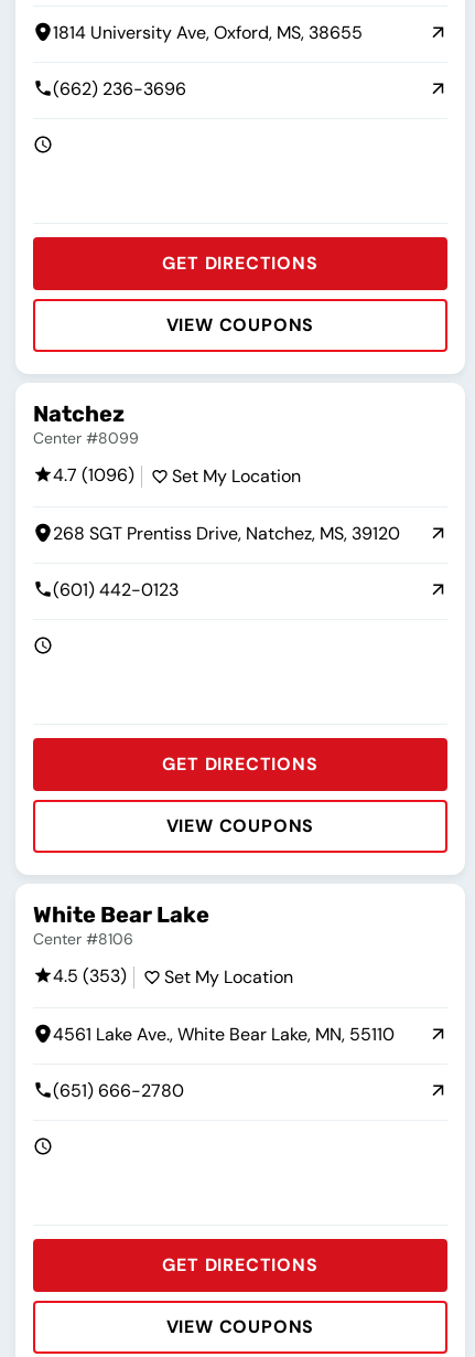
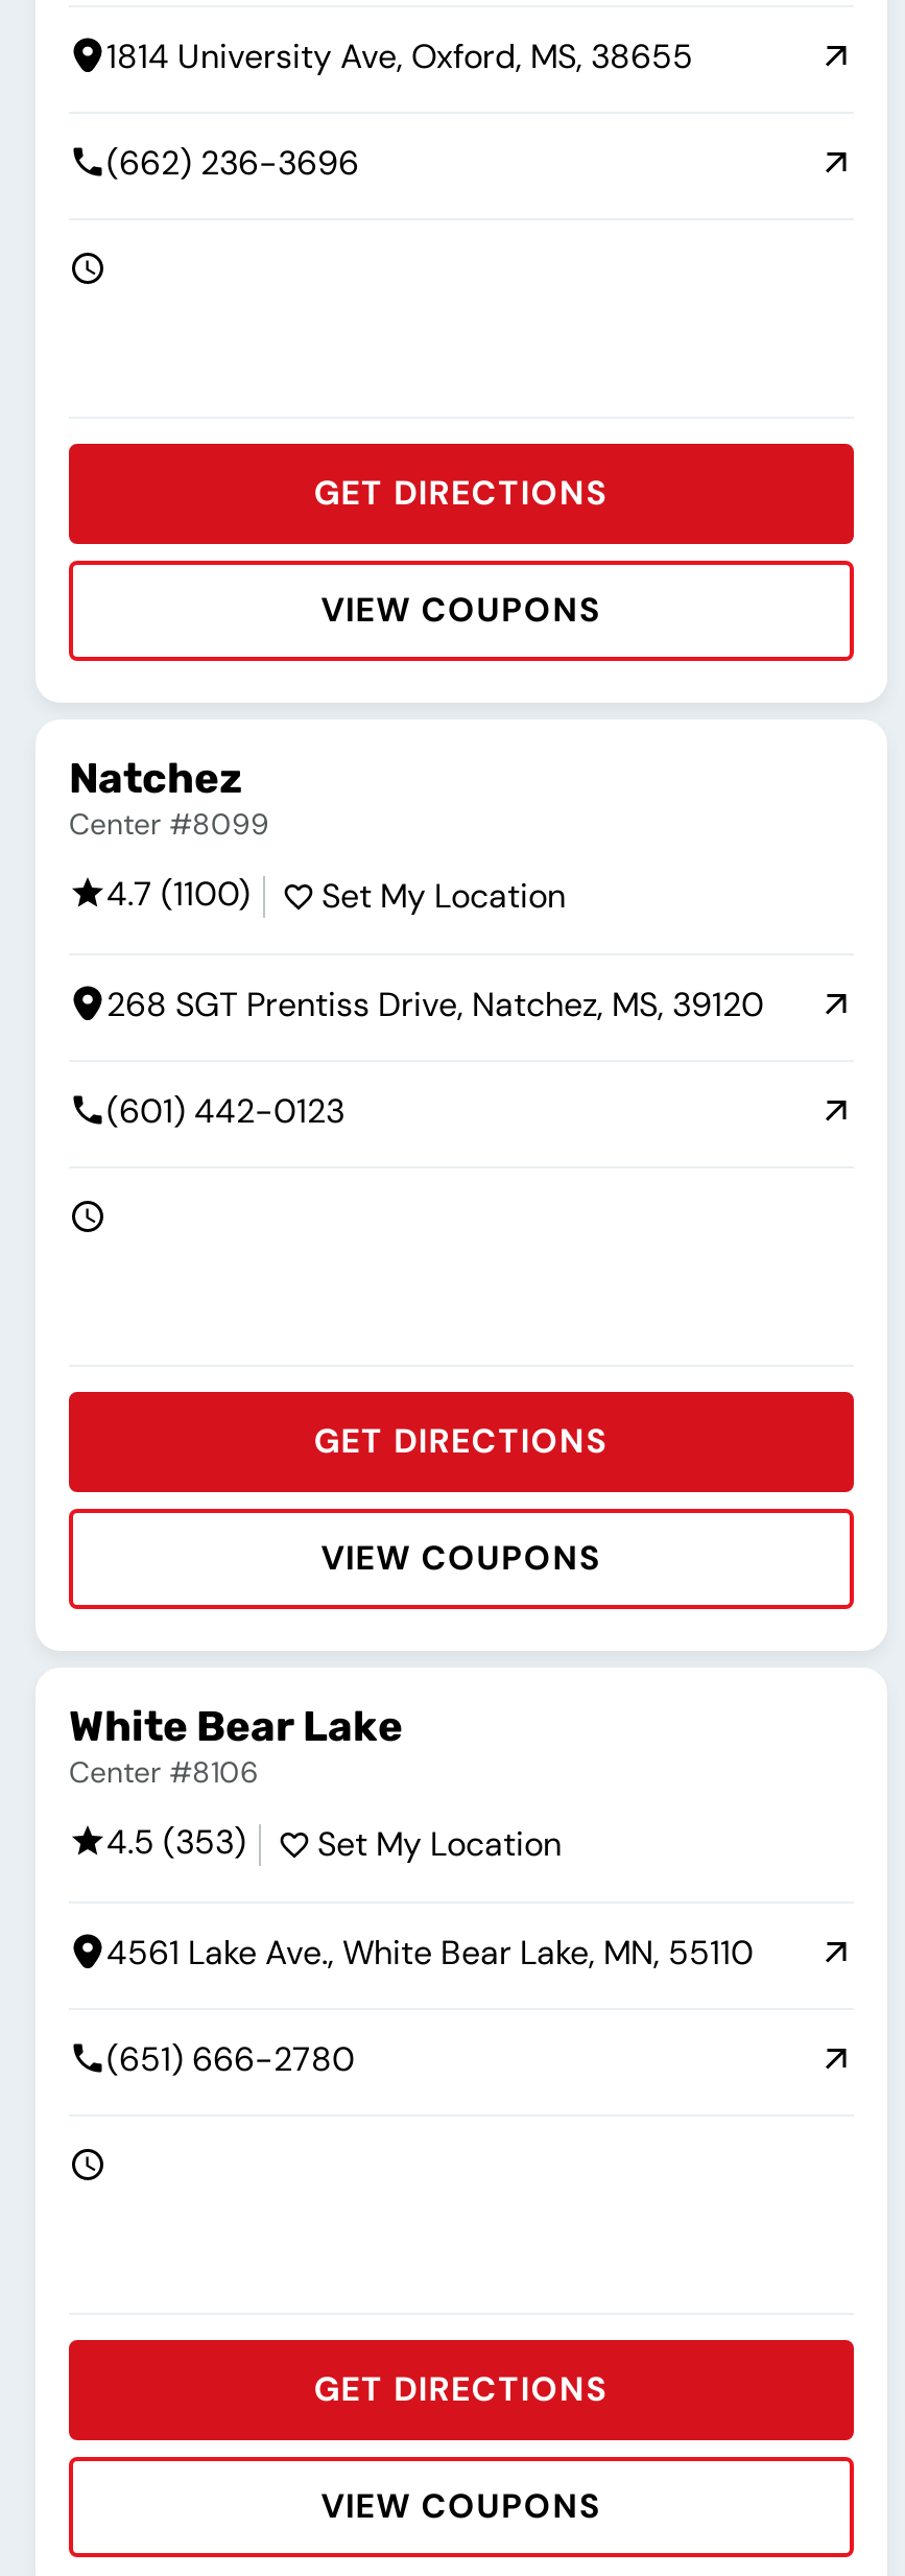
- 4.7 (1096) Set My Location
+ 4.7 (1100) Set My Location
